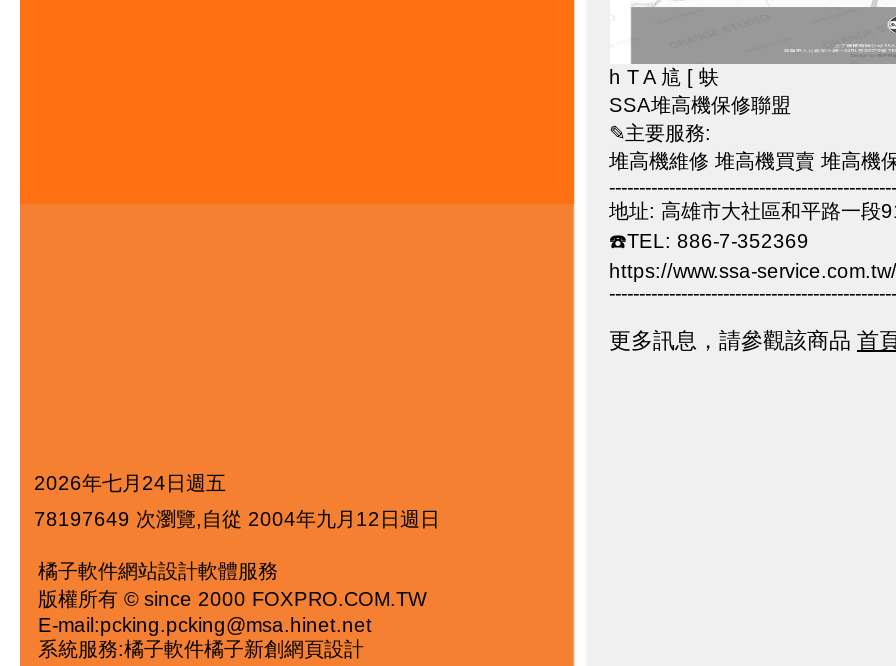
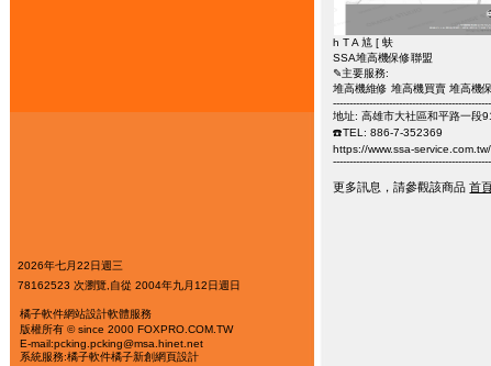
- 2026年七月24日週五
+ 2026年七月22日週三

- 78197649 次瀏覽,自從 2004年九月12日週日
+ 78162523 次瀏覽,自從 2004年九月12日週日
